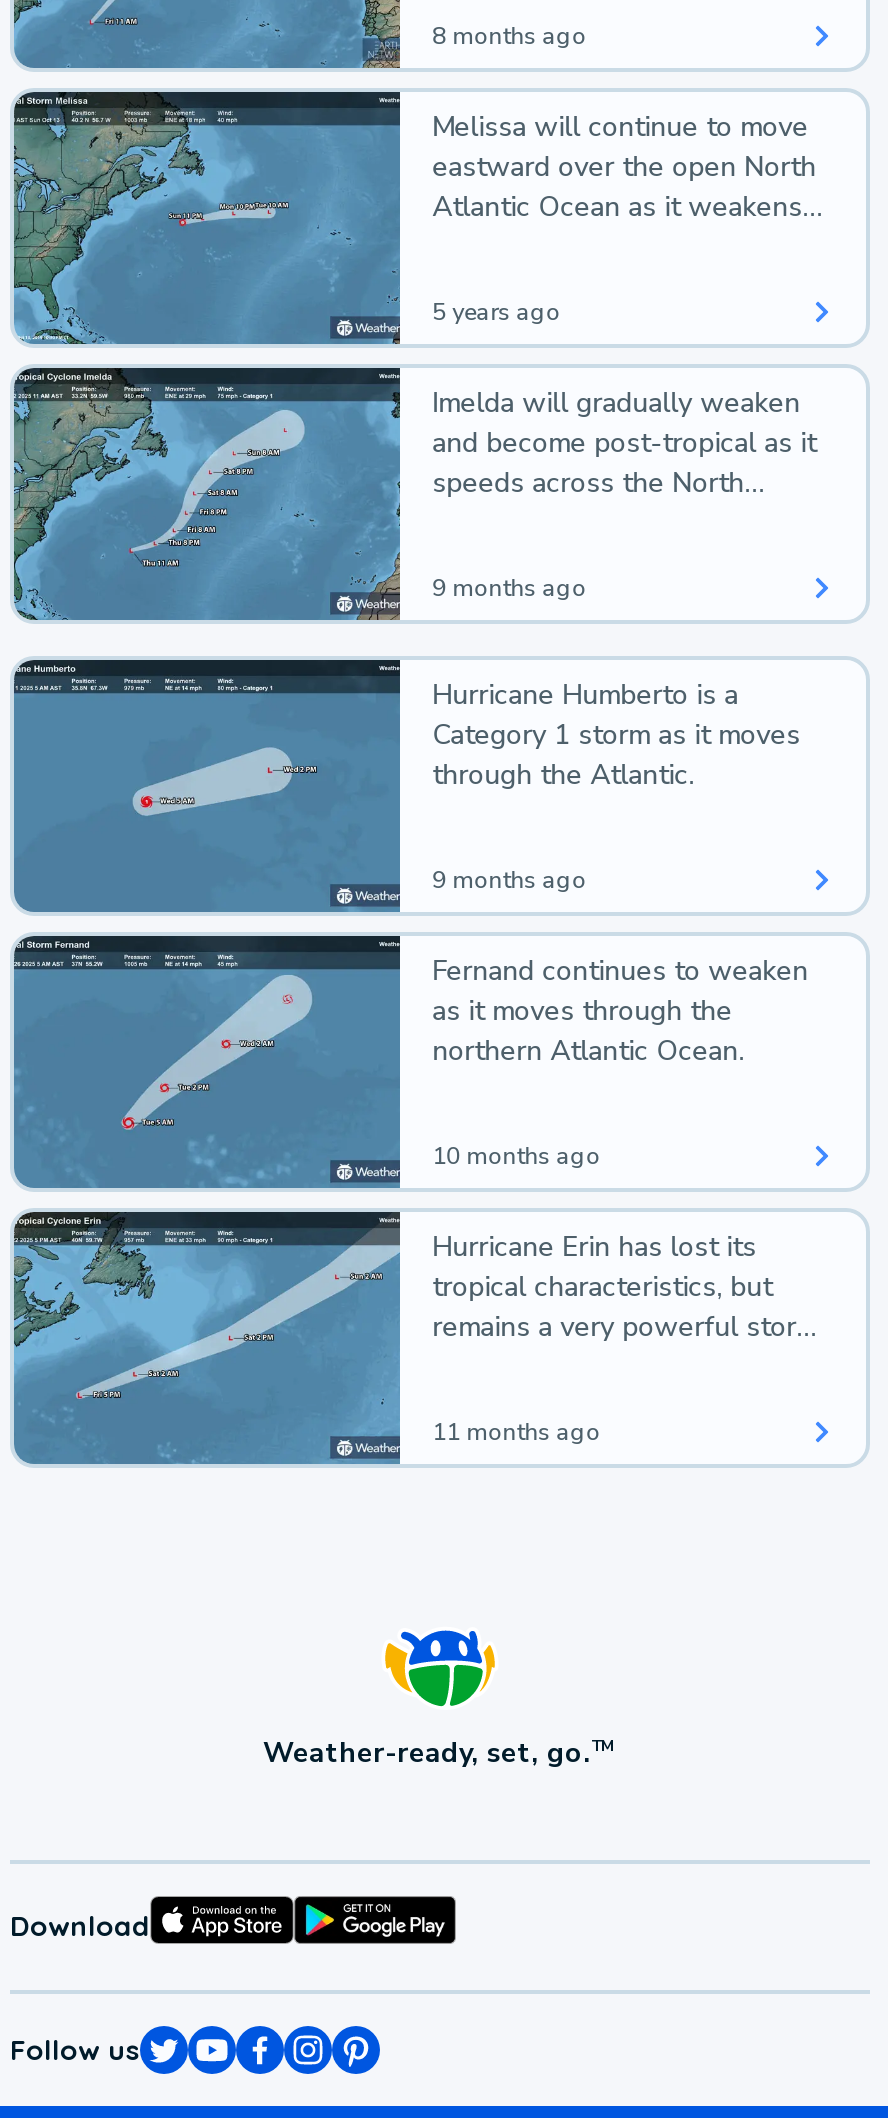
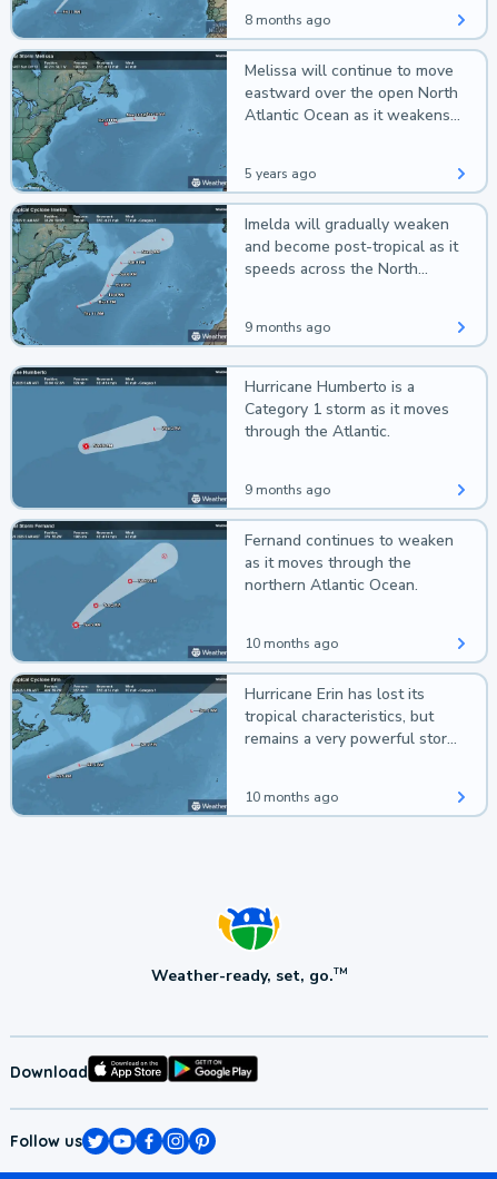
- 11 months ago
+ 10 months ago
